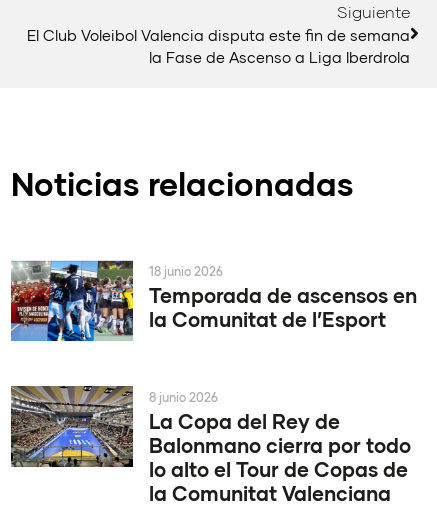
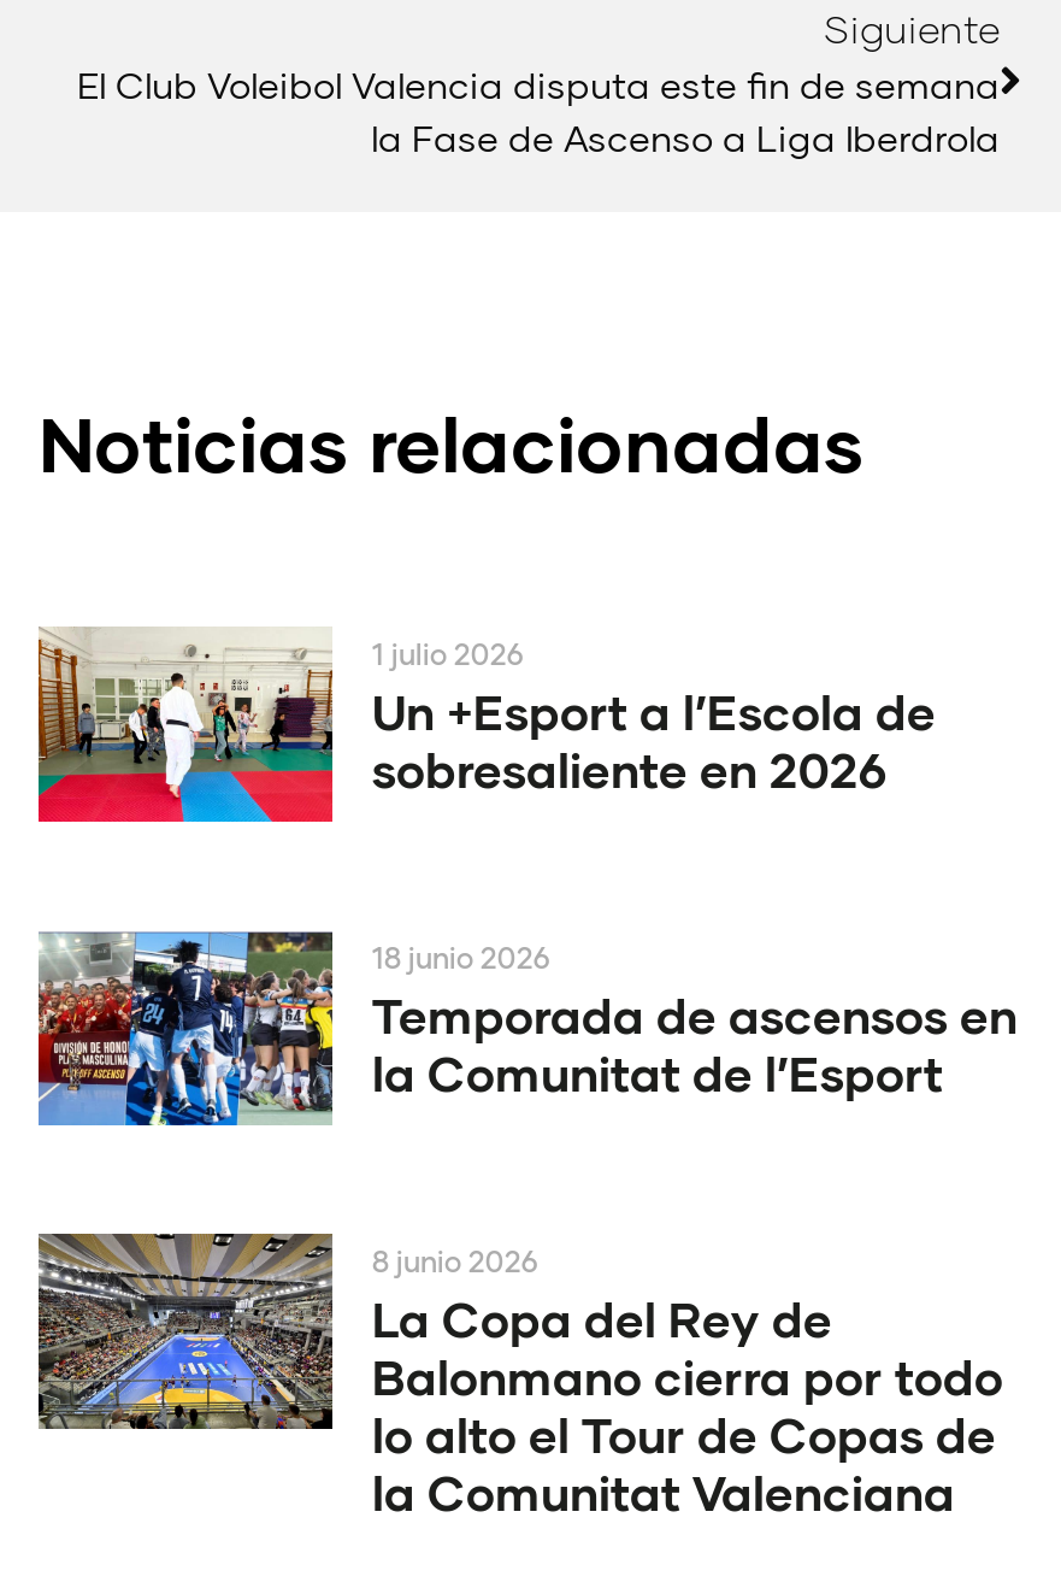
+ [image]
+ Un +Esport a l’Escola de
+ sobresaliente en 2026

+ 1 julio 2026
